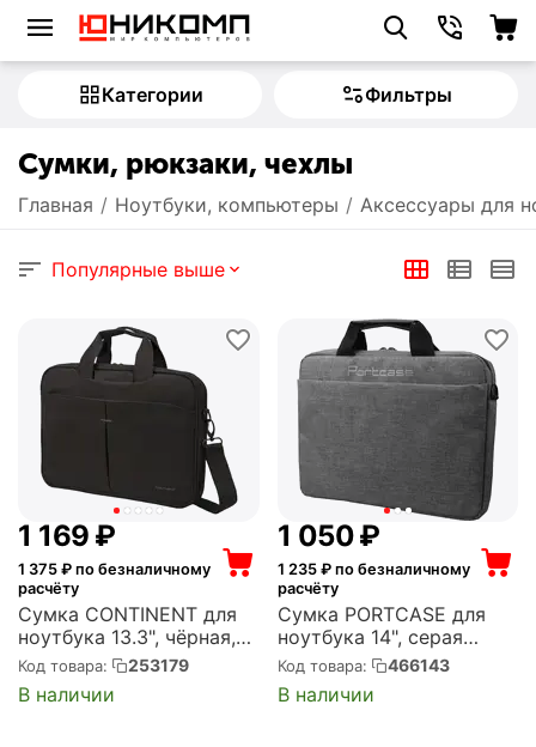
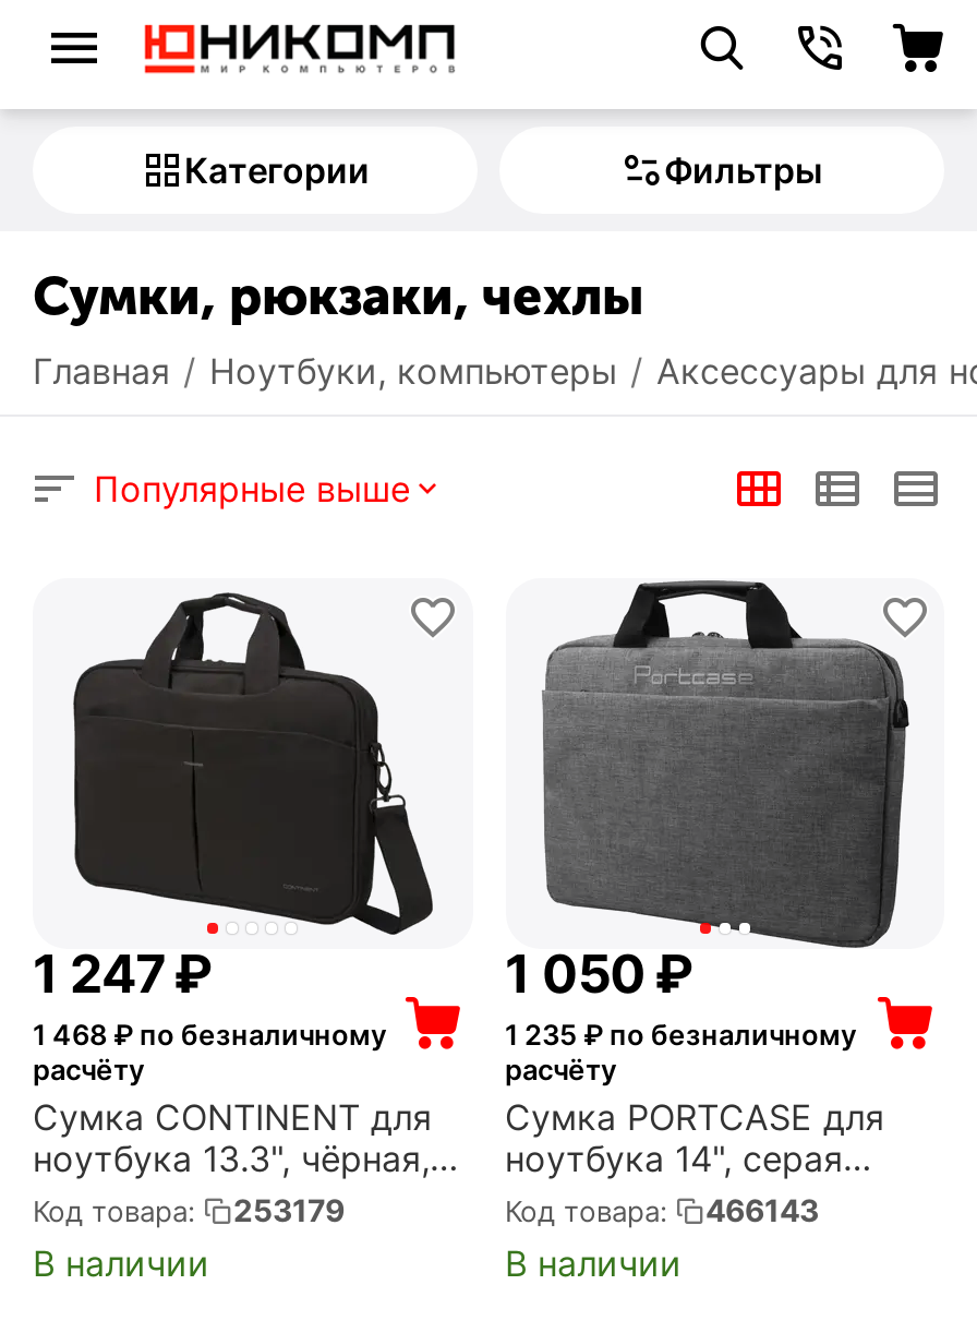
- 1 169 ₽
+ 1 247 ₽

- 1 375 ₽ по безналичному
+ 1 468 ₽ по безналичному
